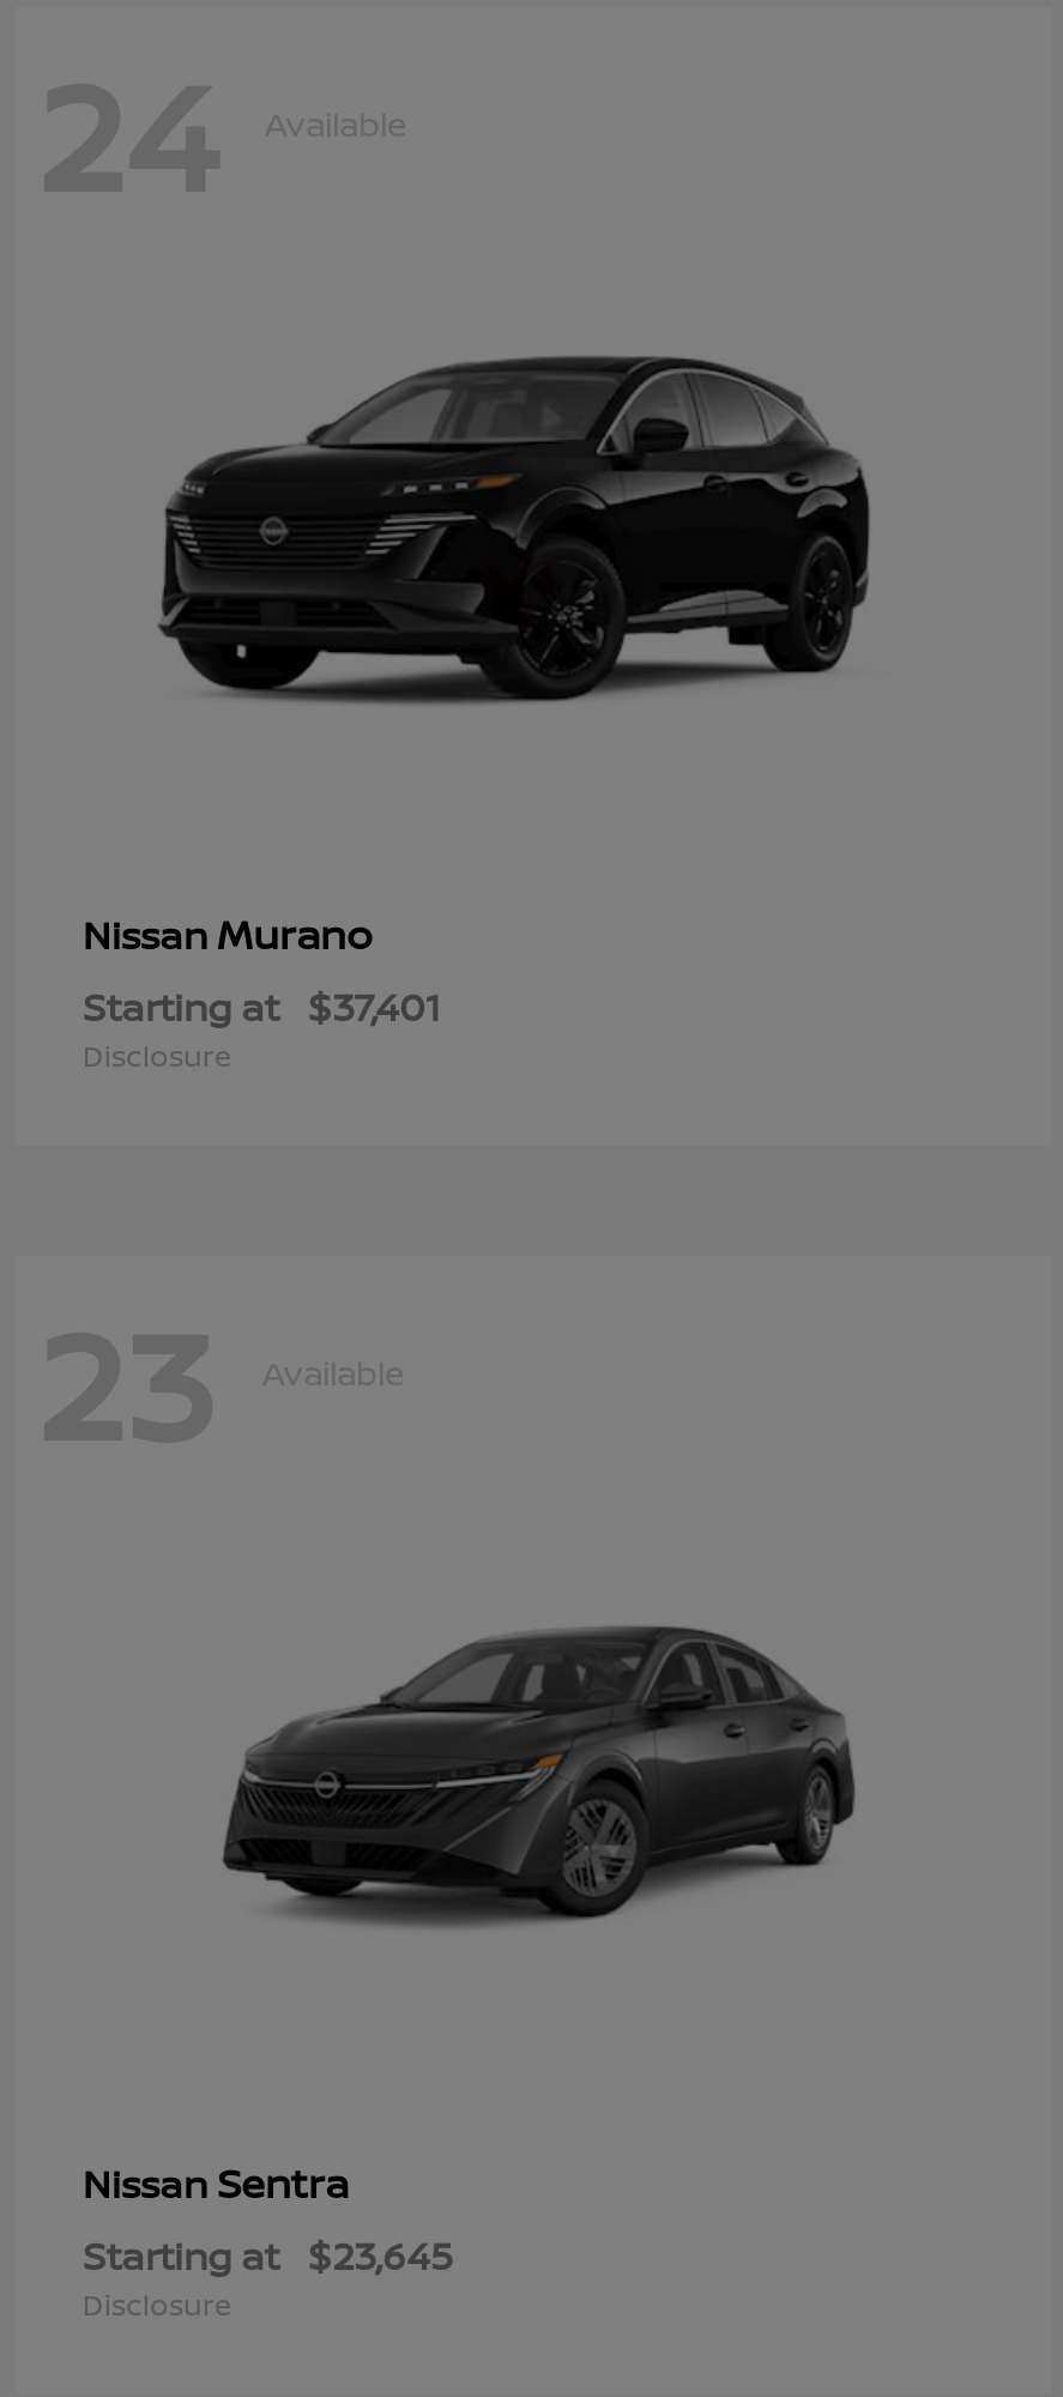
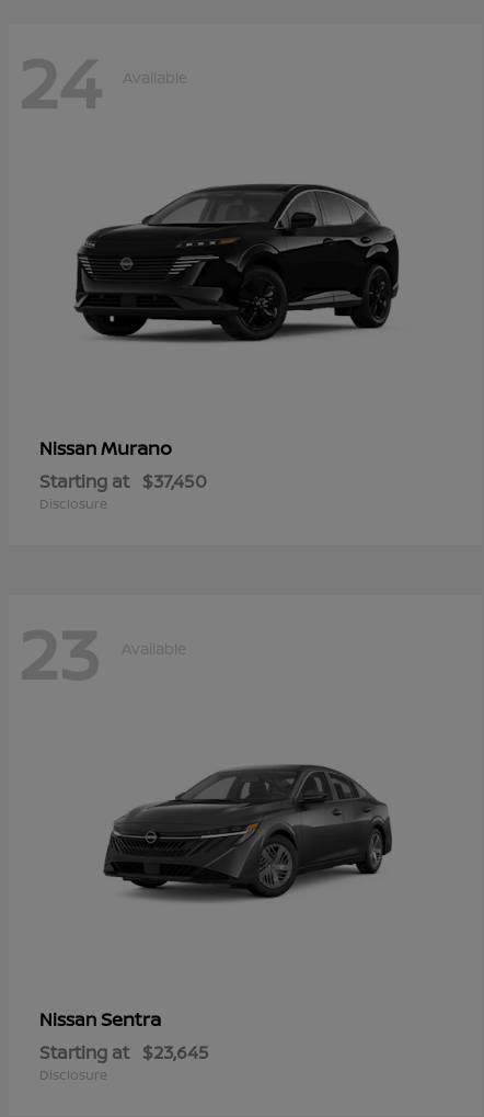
- Starting at $37,401
+ Starting at $37,450
